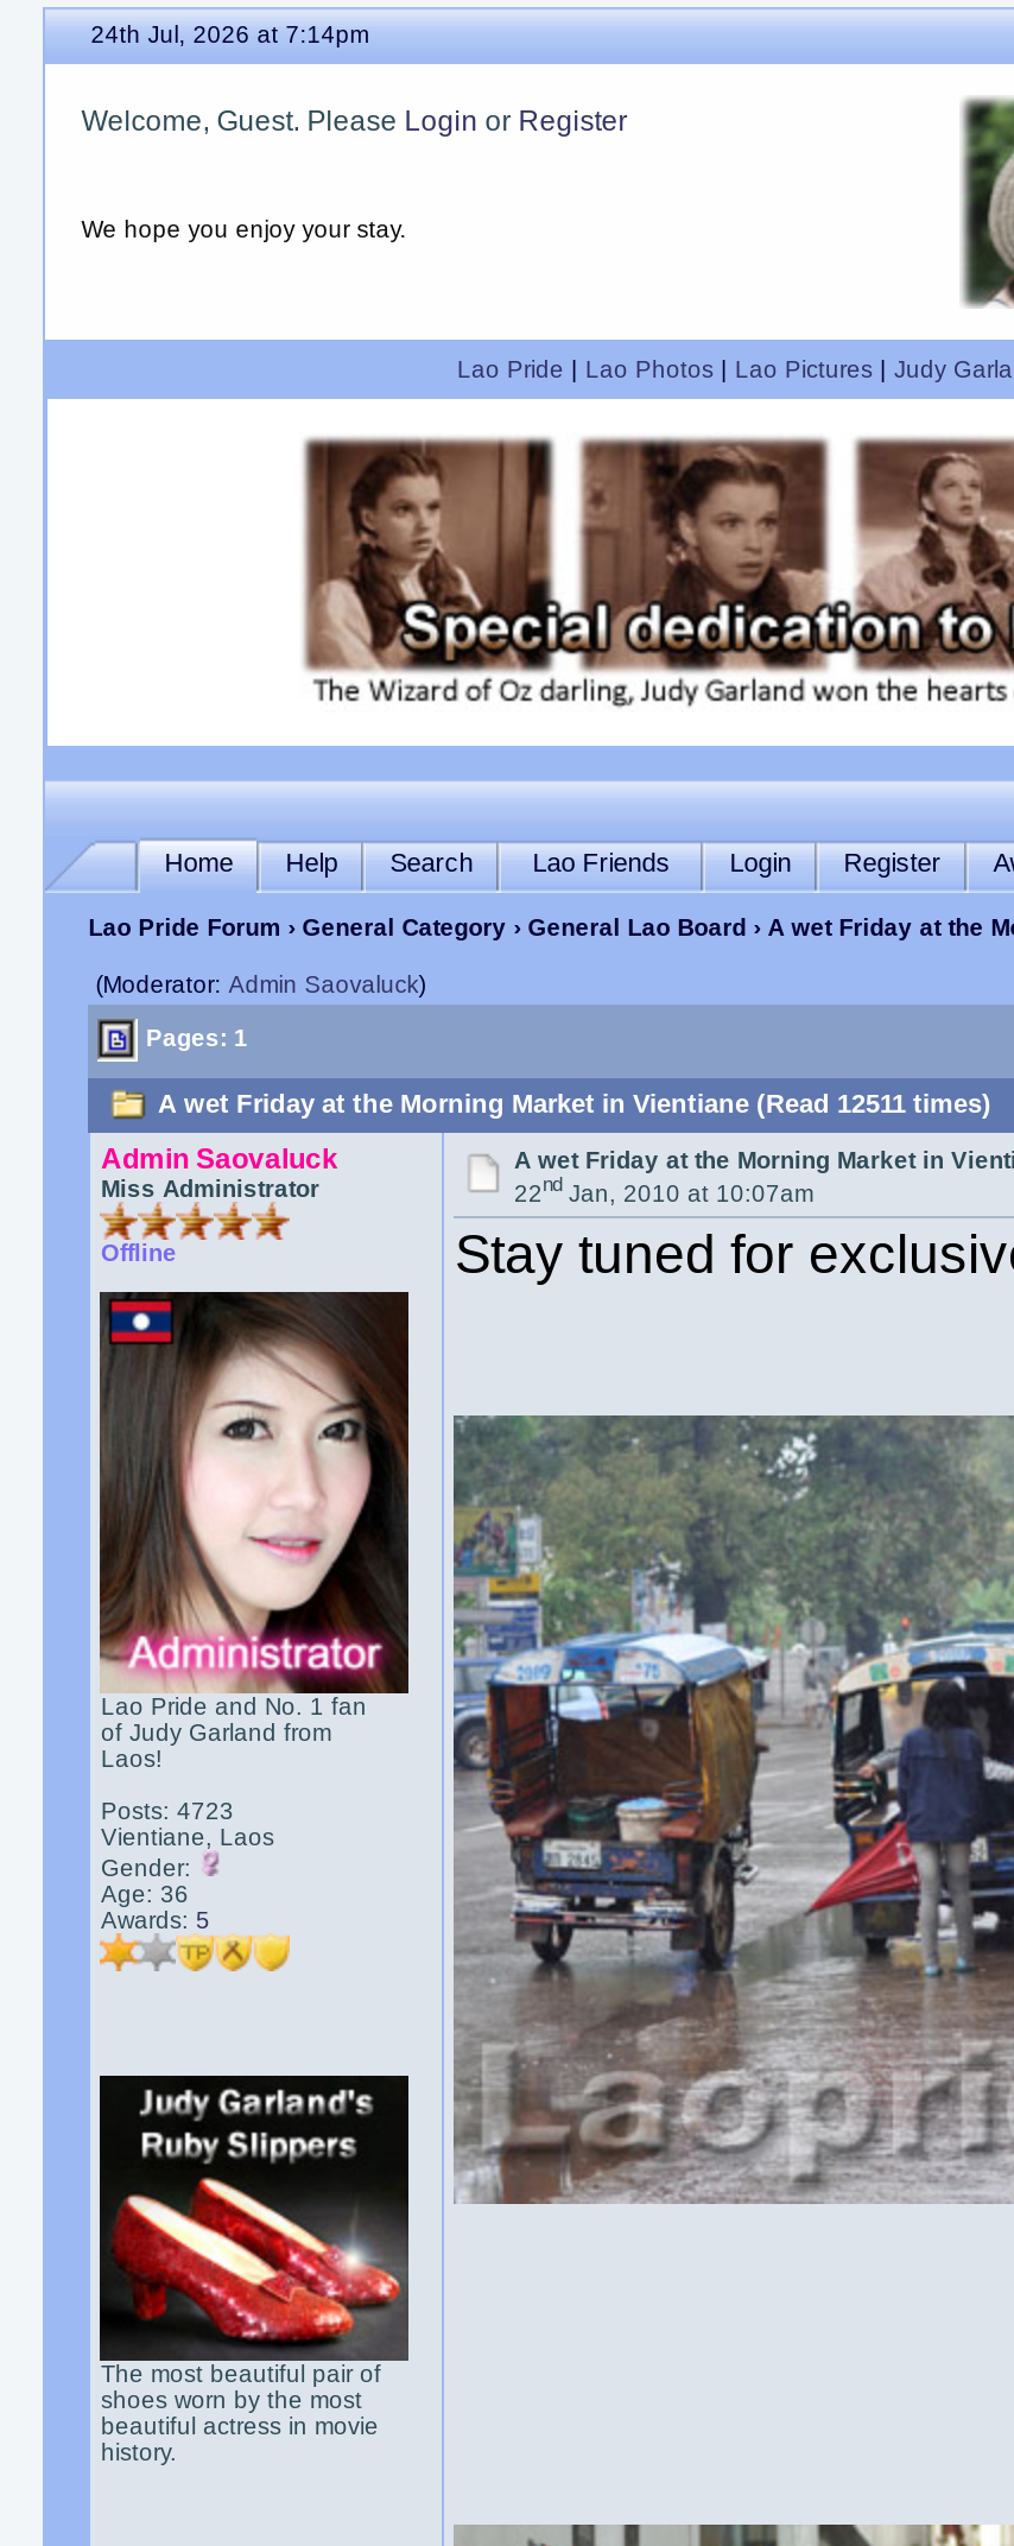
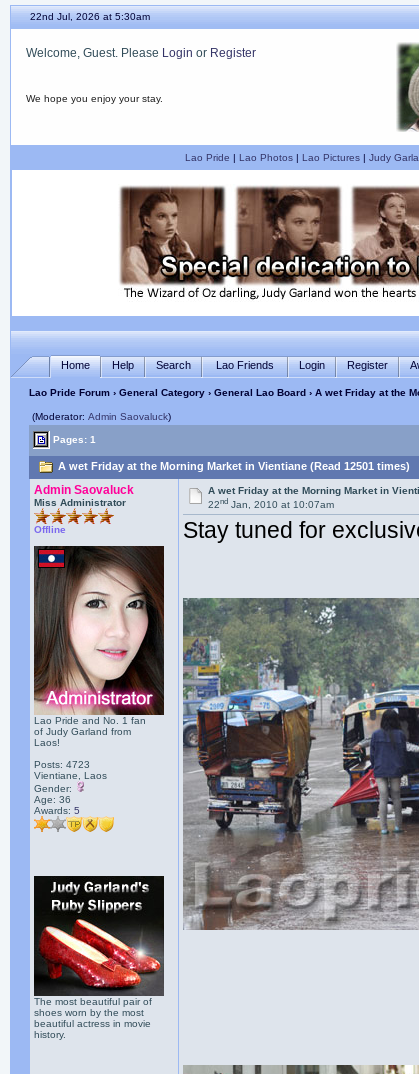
- 24th Jul, 2026 at 7:14pm
+ 22nd Jul, 2026 at 5:30am

- A wet Friday at the Morning Market in Vientiane (Read 12511 times)
+ A wet Friday at the Morning Market in Vientiane (Read 12501 times)
